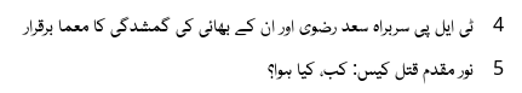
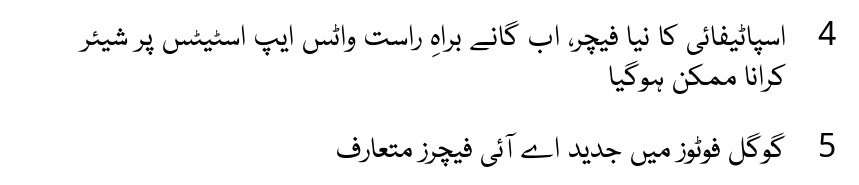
- ٹی ایل پی سربراہ سعد رضوی اور ان کے بھائی کی گمشدگی کا معما برقرار
+ اسپاٹیفائی کا نیا فیچر، اب گانے براہِ راست واٹس ایپ اسٹیٹس پر شیئر
+ کرانا ممکن ہوگیا

- نور مقدم قتل کیس: کب، کیا ہوا؟
+ گوگل فوٹوز میں جدید اے آئی فیچرز متعارف
